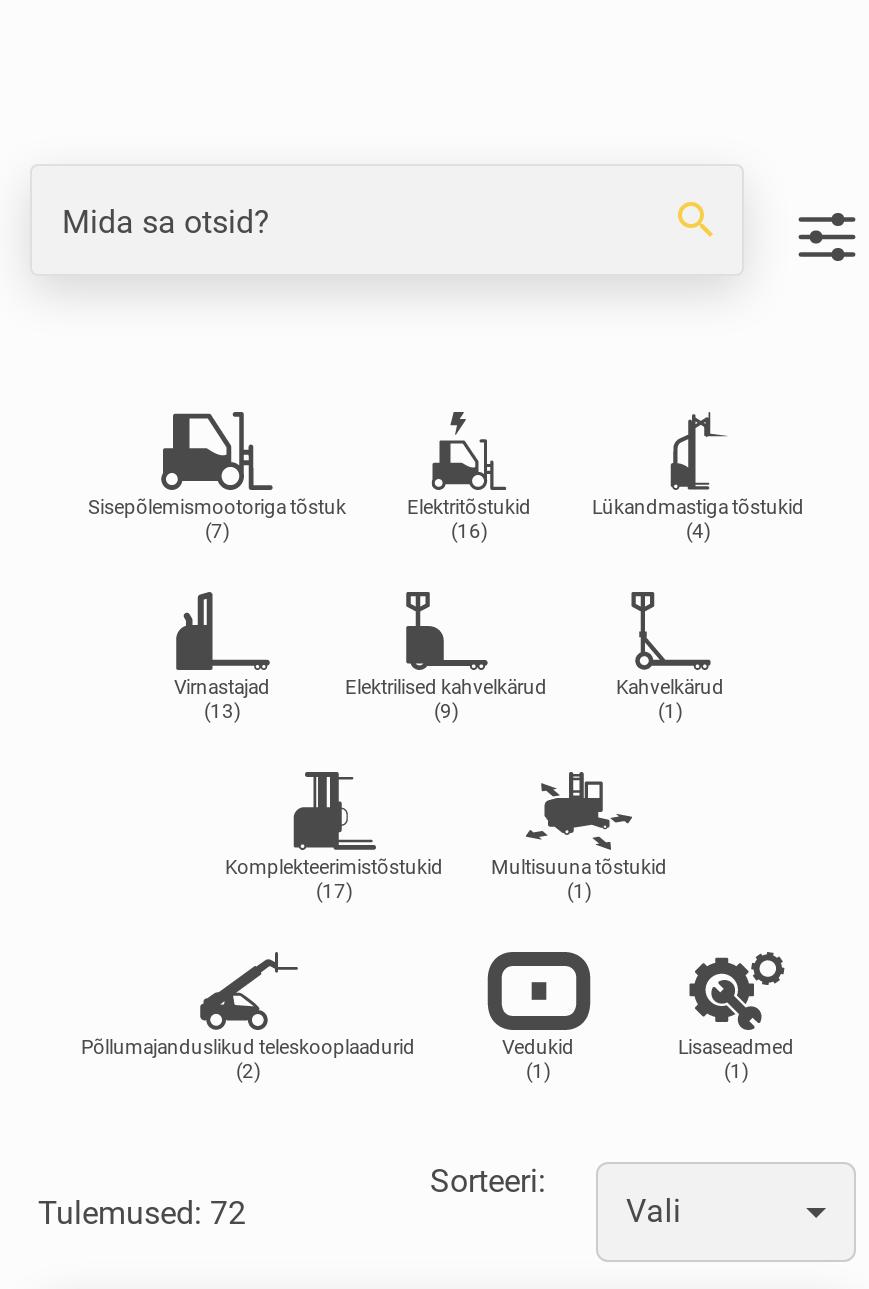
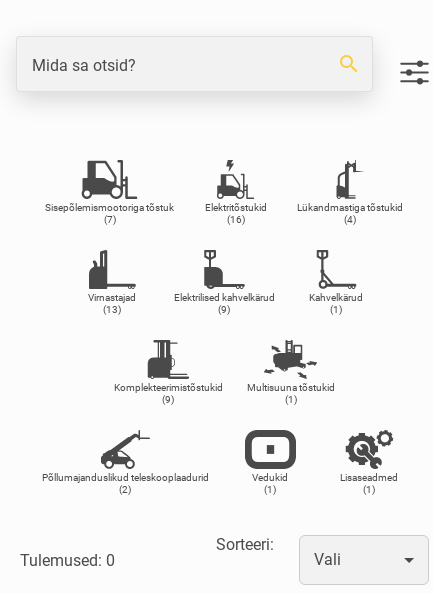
- (17)
+ (9)

- Tulemused: 72
+ Tulemused: 0
